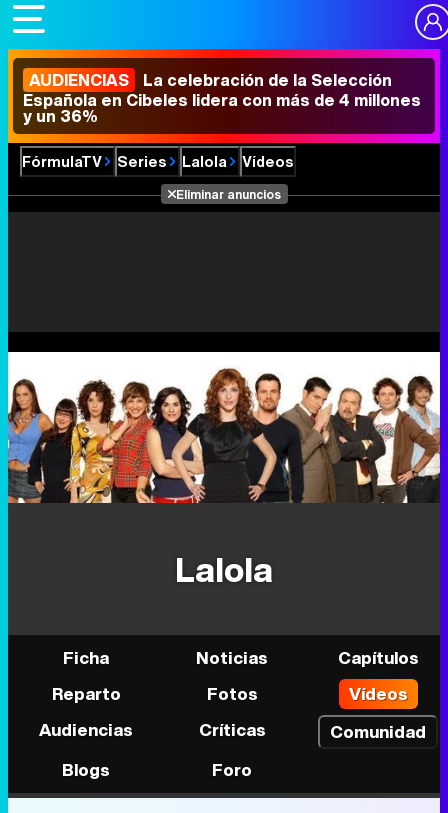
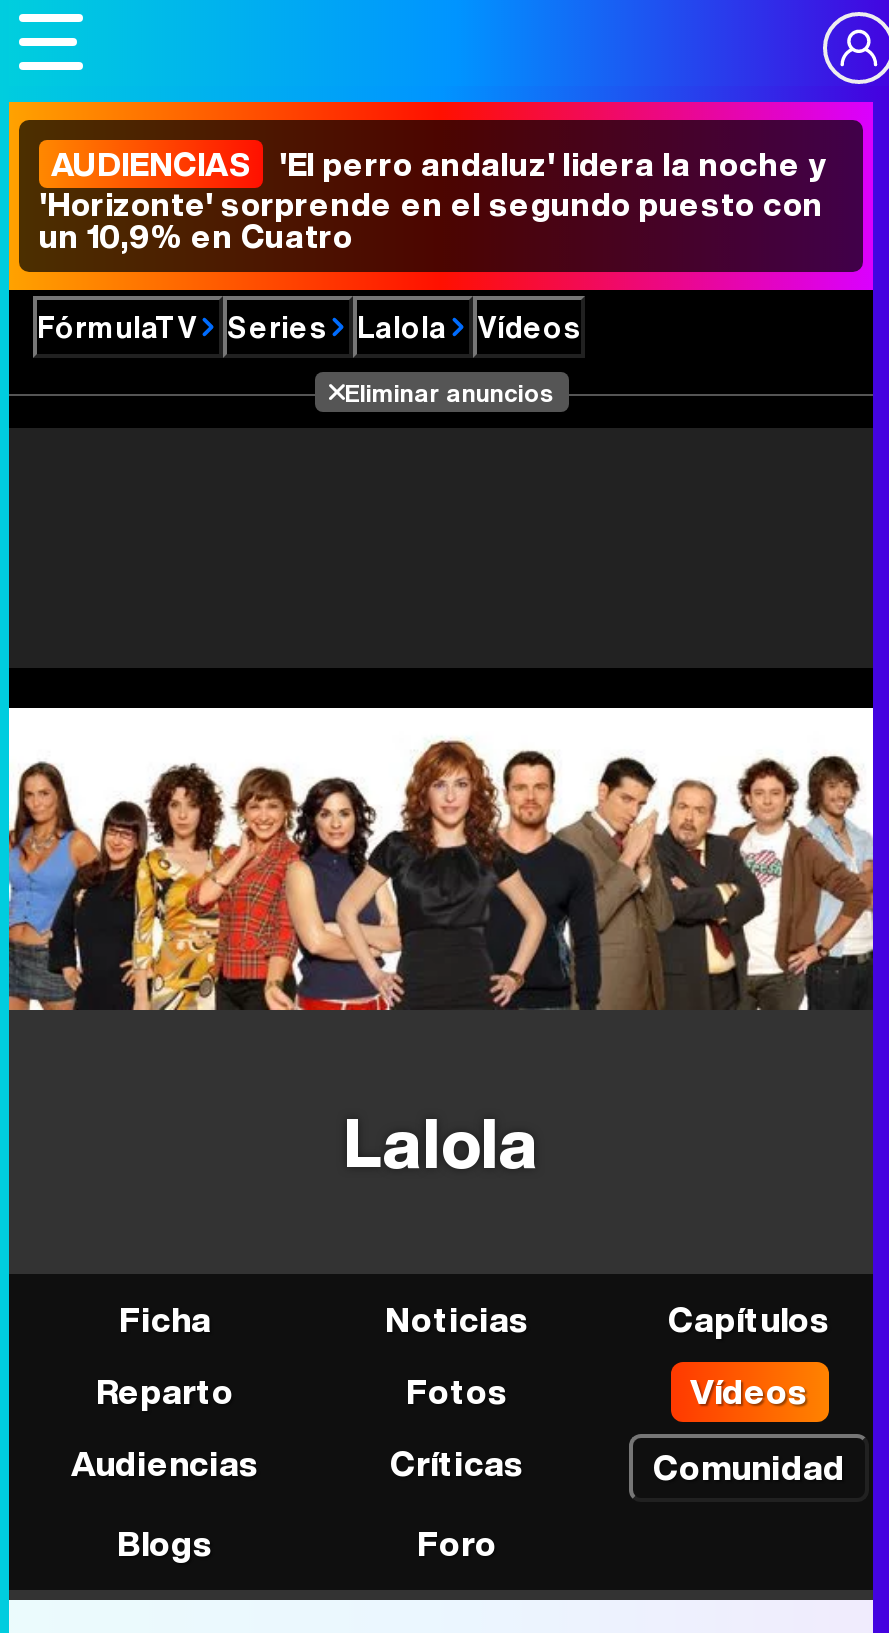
- AUDIENCIAS La celebración de la Selección
- Española en Cibeles lidera con más de 4 millones
- y un 36%
+ AUDIENCIAS 'El perro andaluz' lidera la noche y
+ 'Horizonte' sorprende en el segundo puesto con
+ un 10,9% en Cuatro
